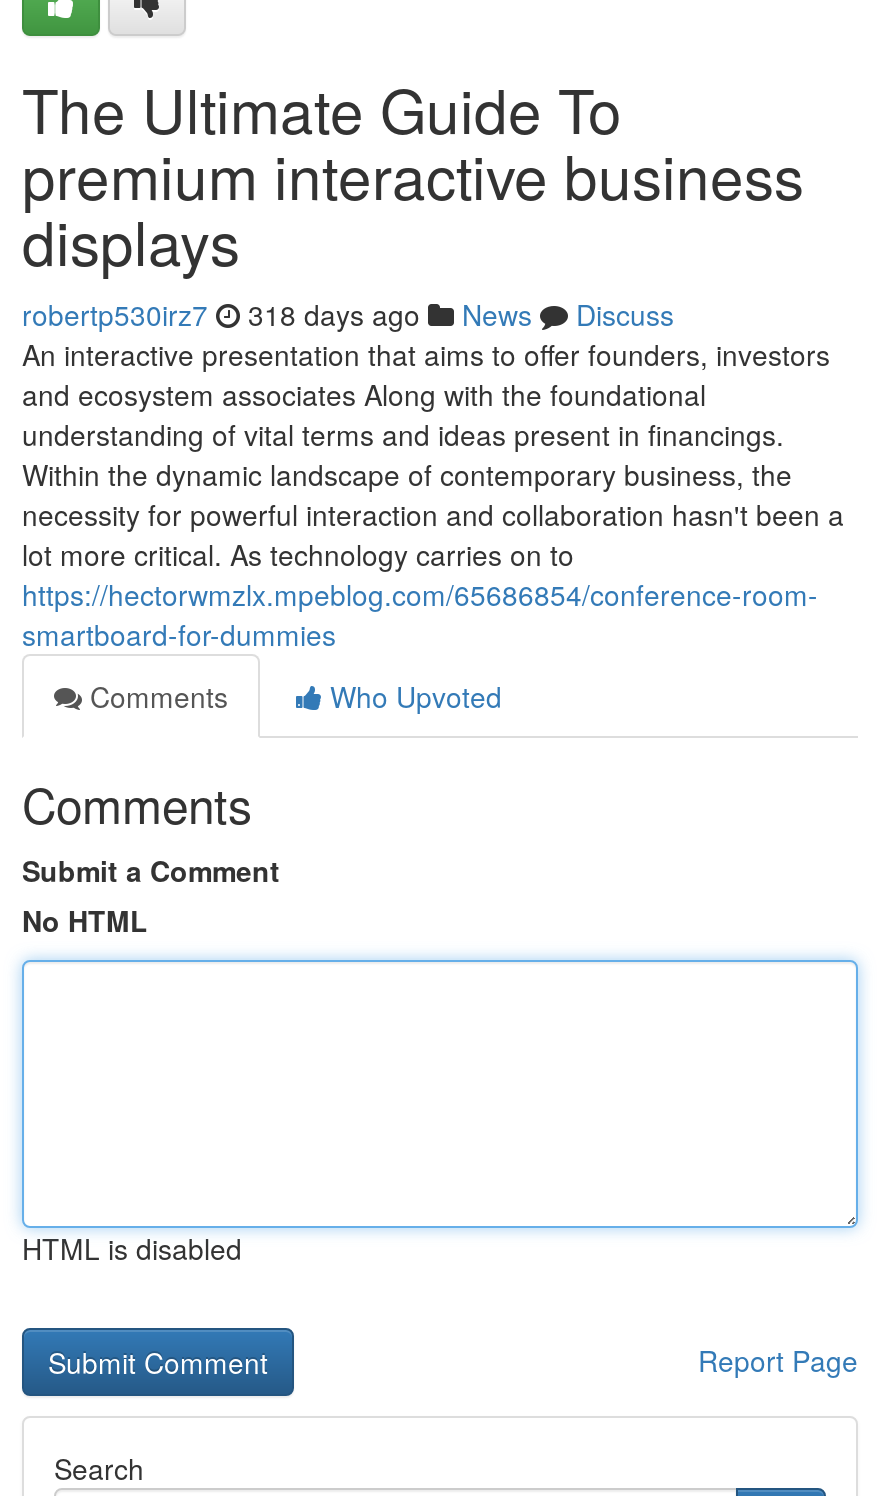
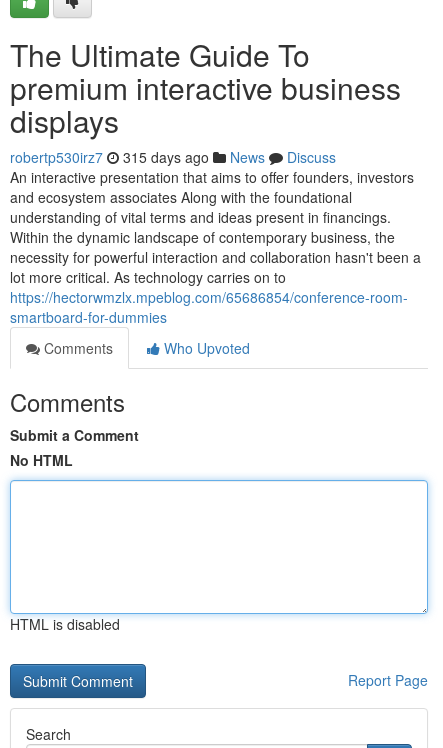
- robertp530irz7 318 days ago News Discuss
+ robertp530irz7 315 days ago News Discuss
